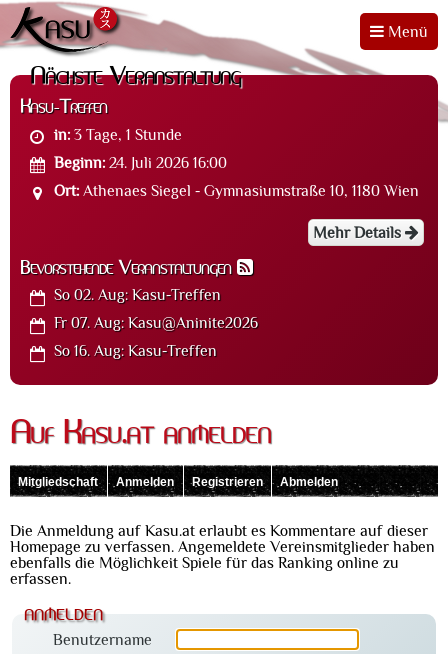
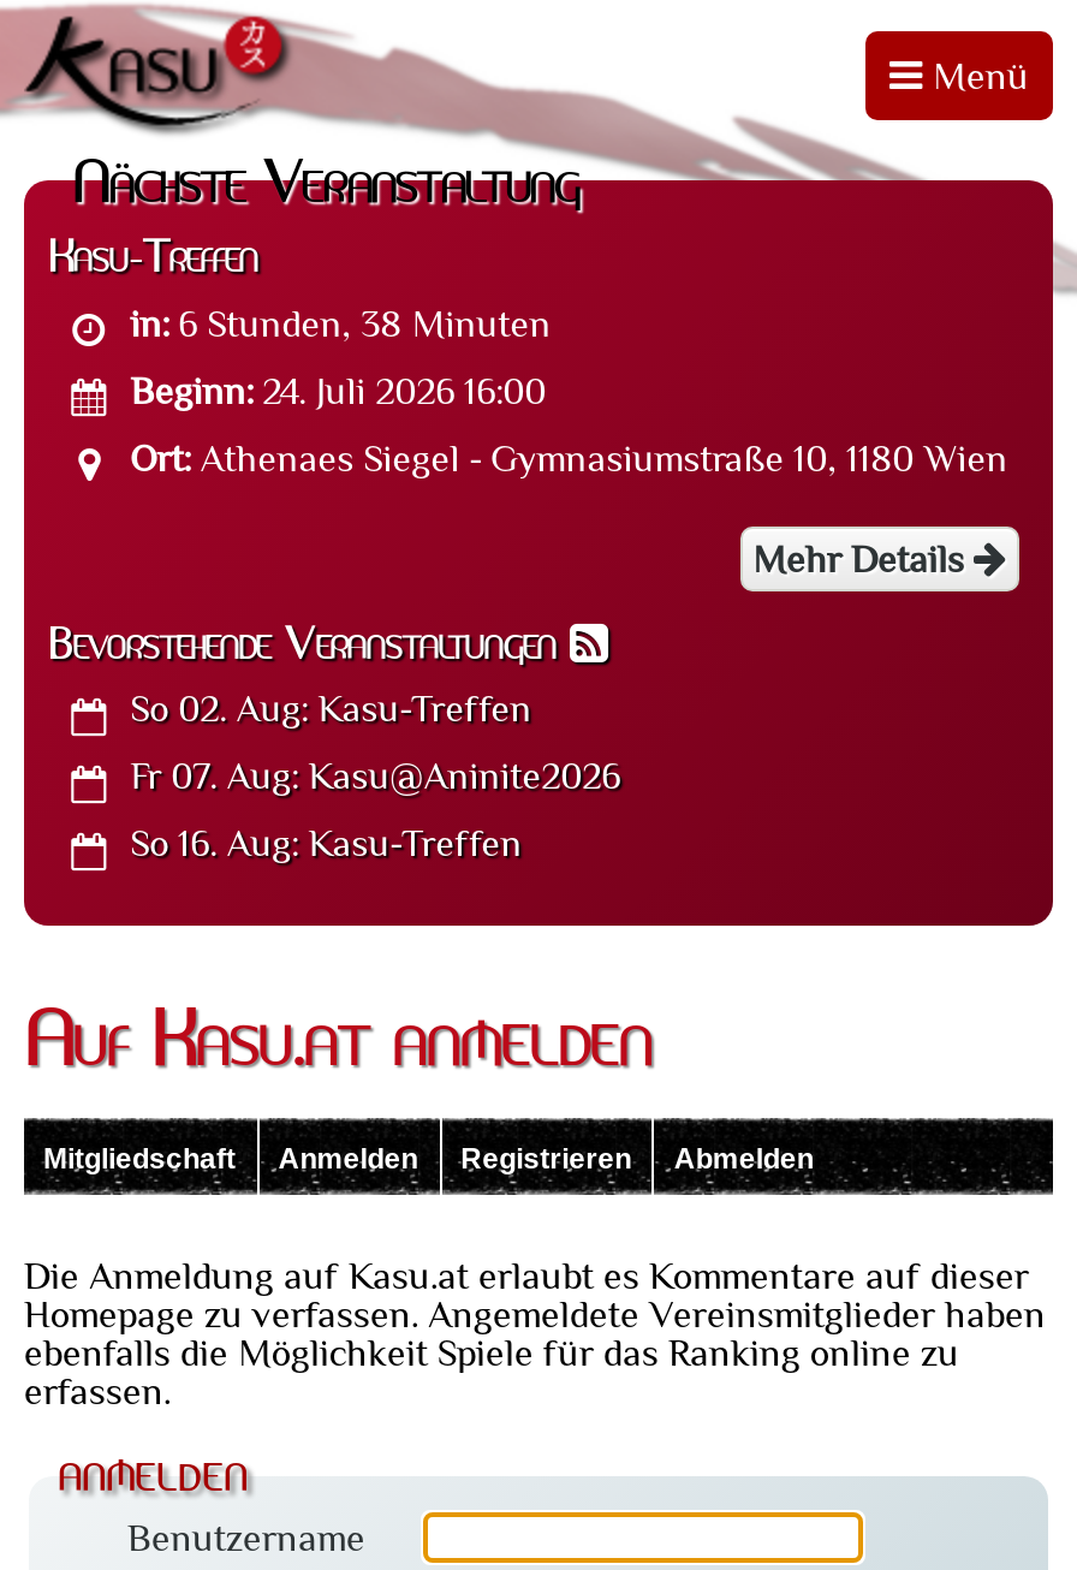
- in: 3 Tage, 1 Stunde
+ in: 6 Stunden, 38 Minuten
